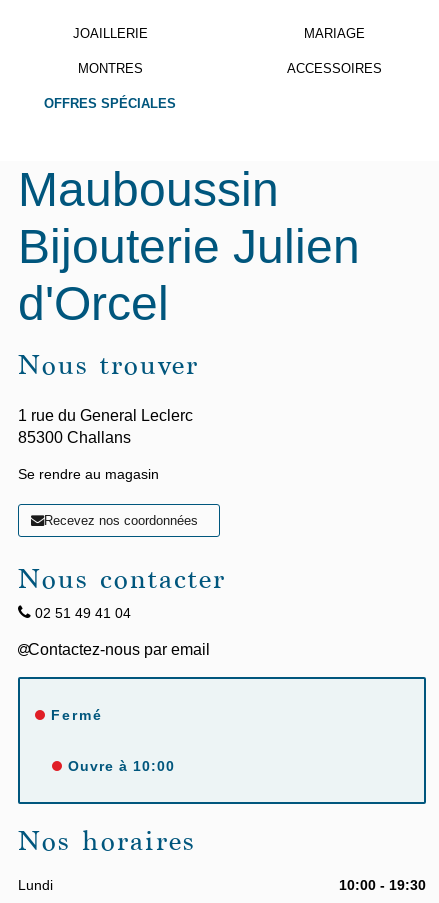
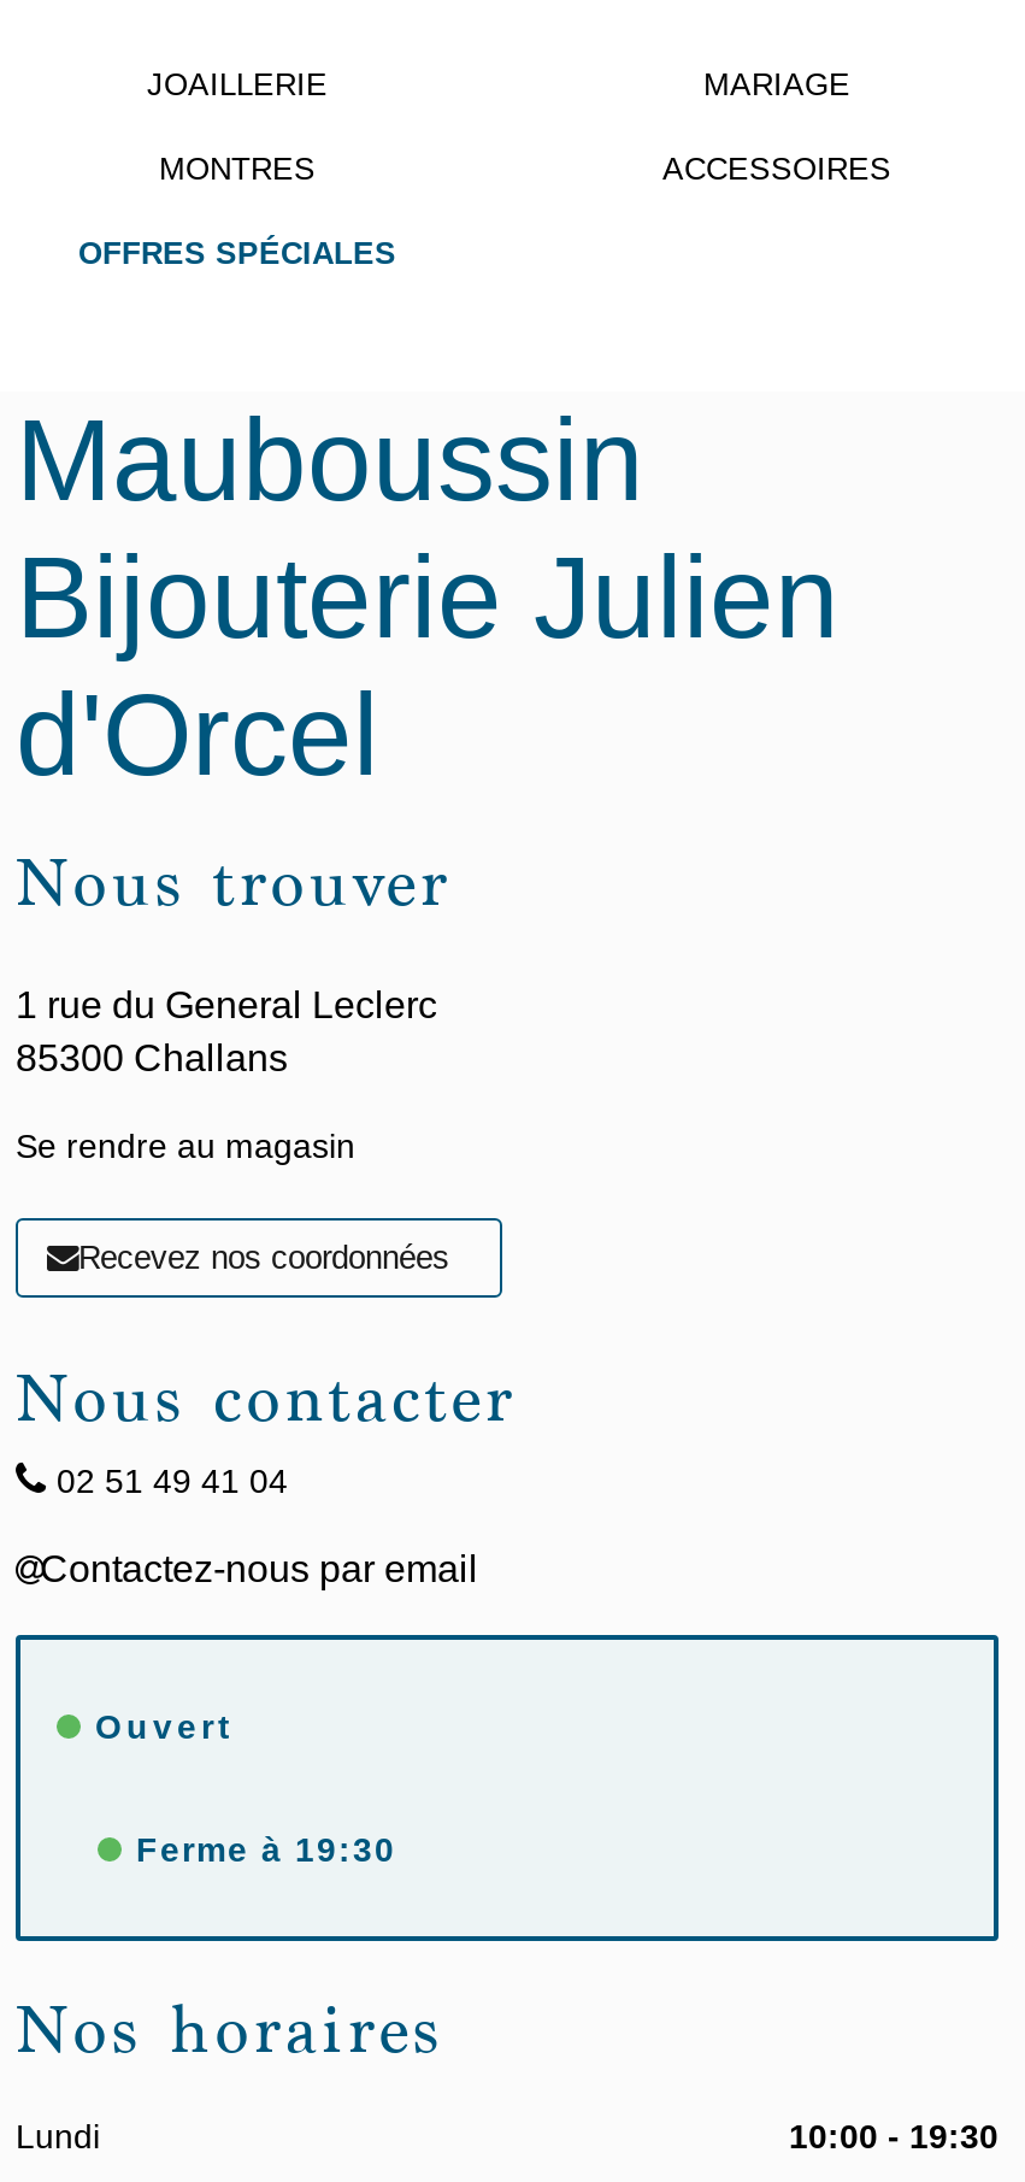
- Fermé
+ Ouvert

- Ouvre à 10:00
+ Ferme à 19:30
